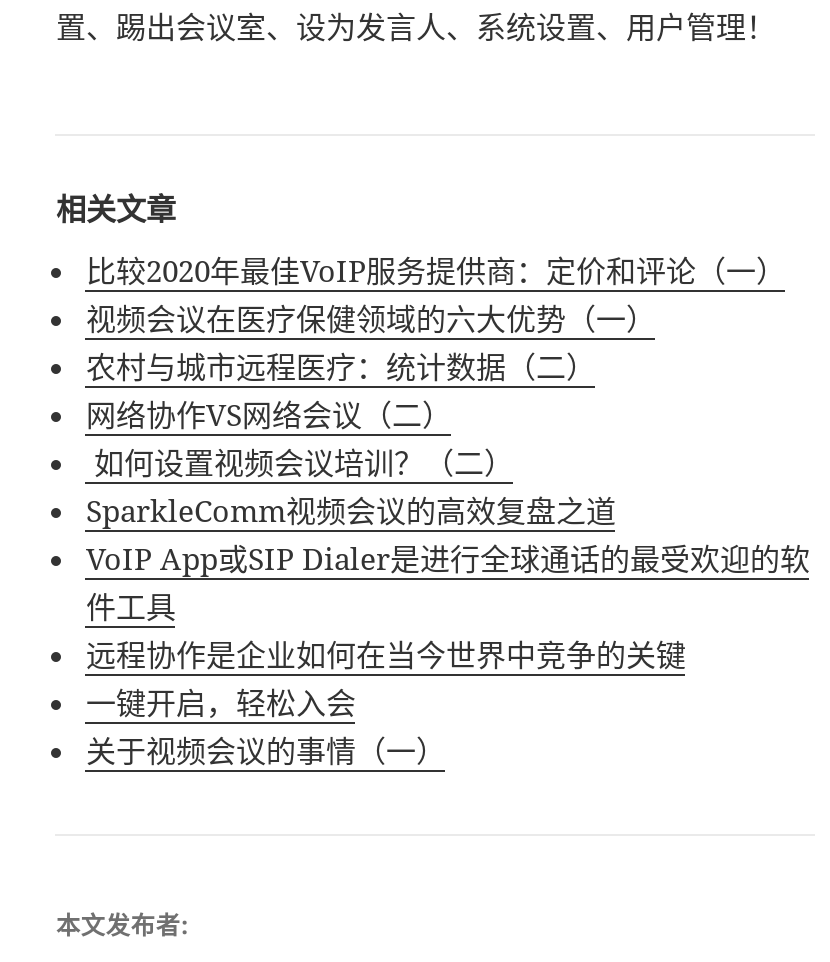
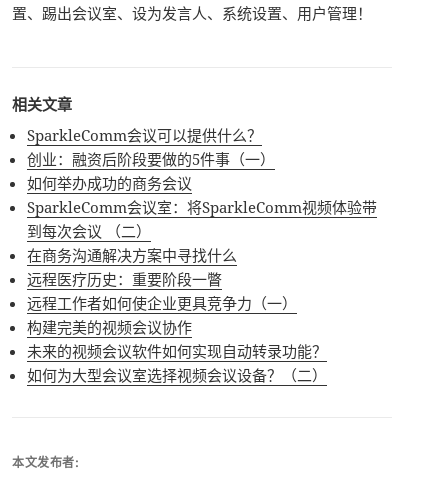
- 比较2020年最佳VoIP服务提供商：定价和评论（一）
- 视频会议在医疗保健领域的六大优势（一）
- 农村与城市远程医疗：统计数据（二）
- 网络协作VS网络会议（二）
- 如何设置视频会议培训？（二）
- SparkleComm视频会议的高效复盘之道
- VoIP App或SIP Dialer是进行全球通话的最受欢迎的软
- 件工具
- 远程协作是企业如何在当今世界中竞争的关键
- 一键开启，轻松入会
- 关于视频会议的事情（一）
+ SparkleComm会议可以提供什么？
+ 创业：融资后阶段要做的5件事（一）
+ 如何举办成功的商务会议
+ SparkleComm会议室：将SparkleComm视频体验带
+ 到每次会议 （二）
+ 在商务沟通解决方案中寻找什么
+ 远程医疗历史：重要阶段一瞥
+ 远程工作者如何使企业更具竞争力（一）
+ 构建完美的视频会议协作
+ 未来的视频会议软件如何实现自动转录功能？
+ 如何为大型会议室选择视频会议设备？（二）
